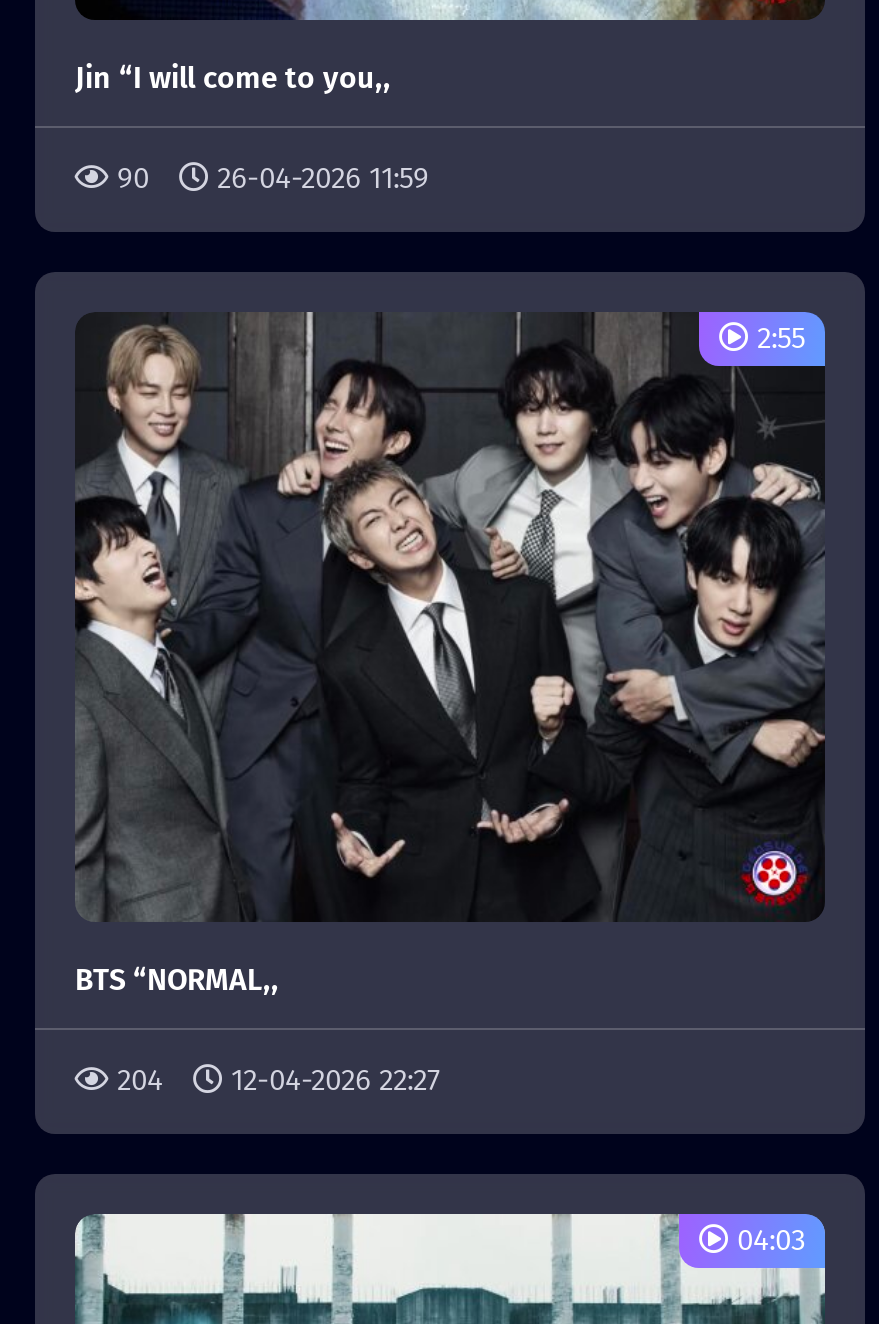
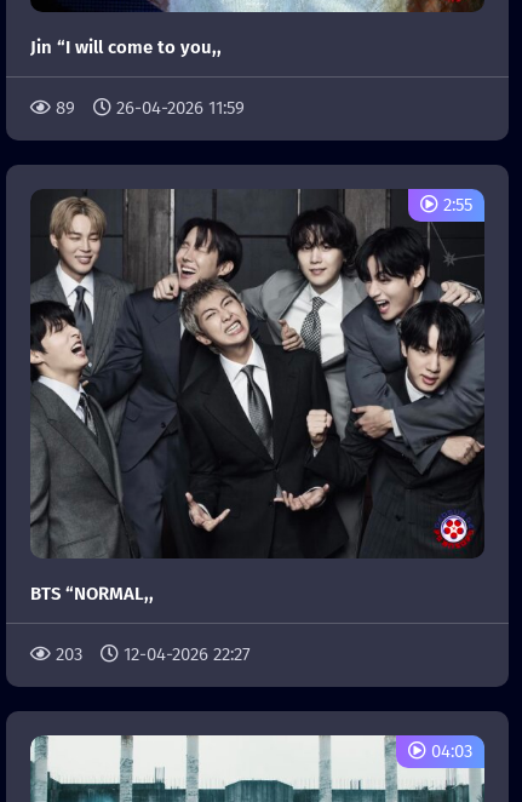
- 90 26-04-2026 11:59
+ 89 26-04-2026 11:59

- 204 12-04-2026 22:27
+ 203 12-04-2026 22:27
